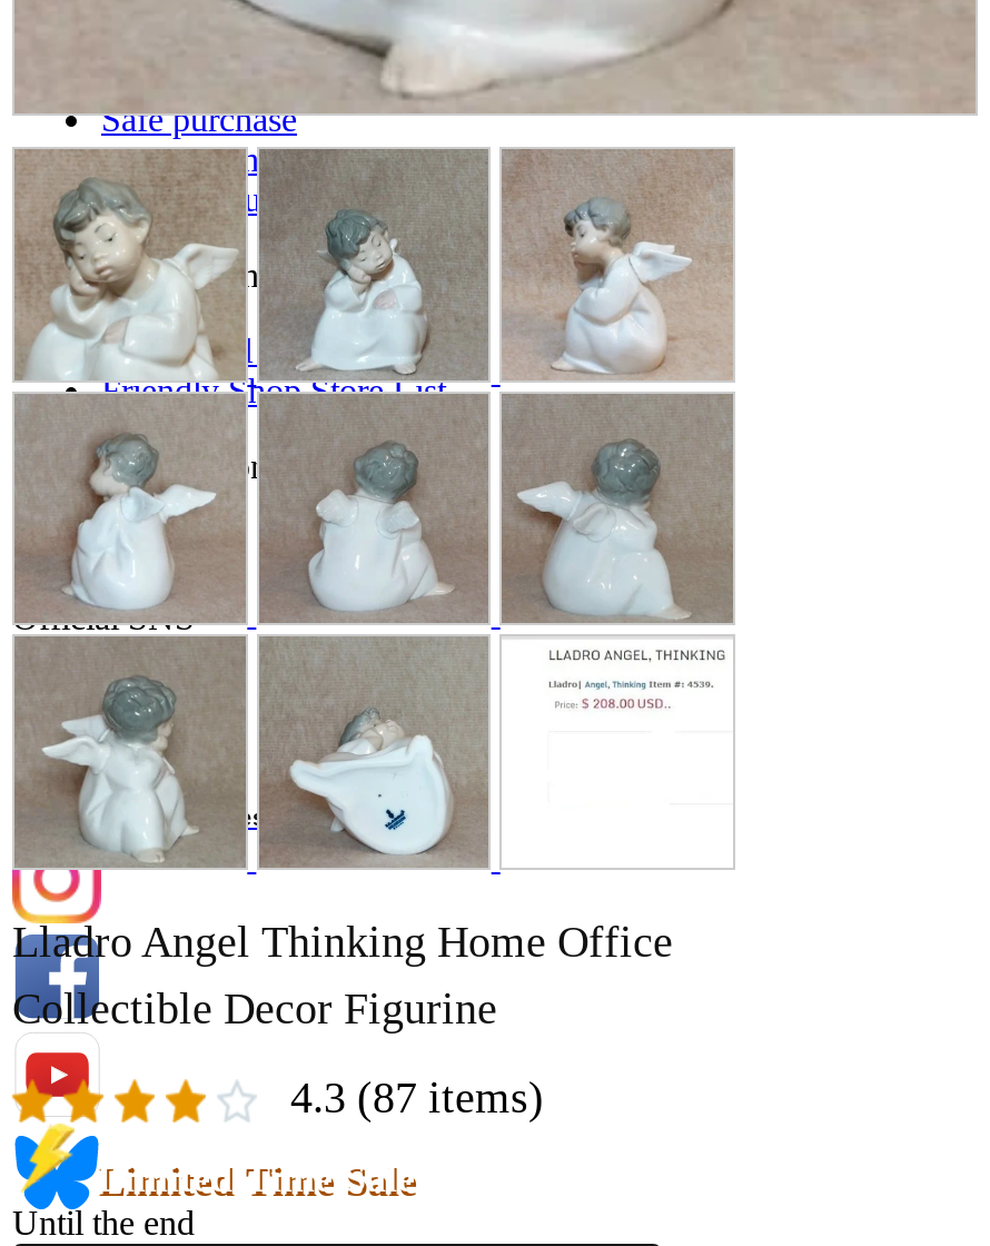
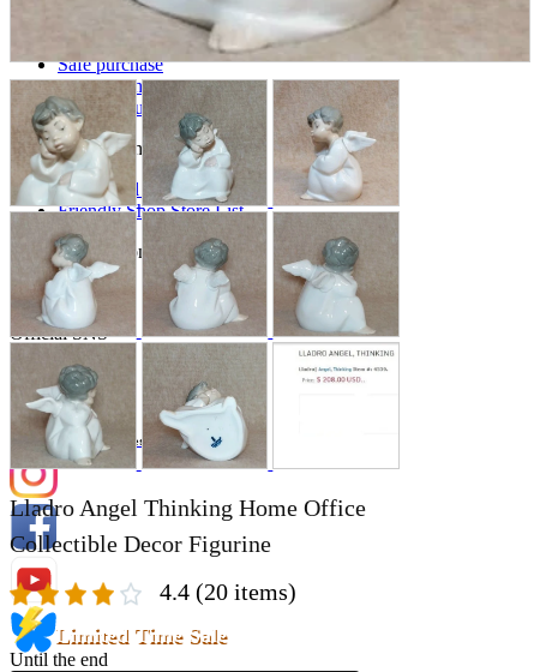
- 4.3 (87 items)
+ 4.4 (20 items)
